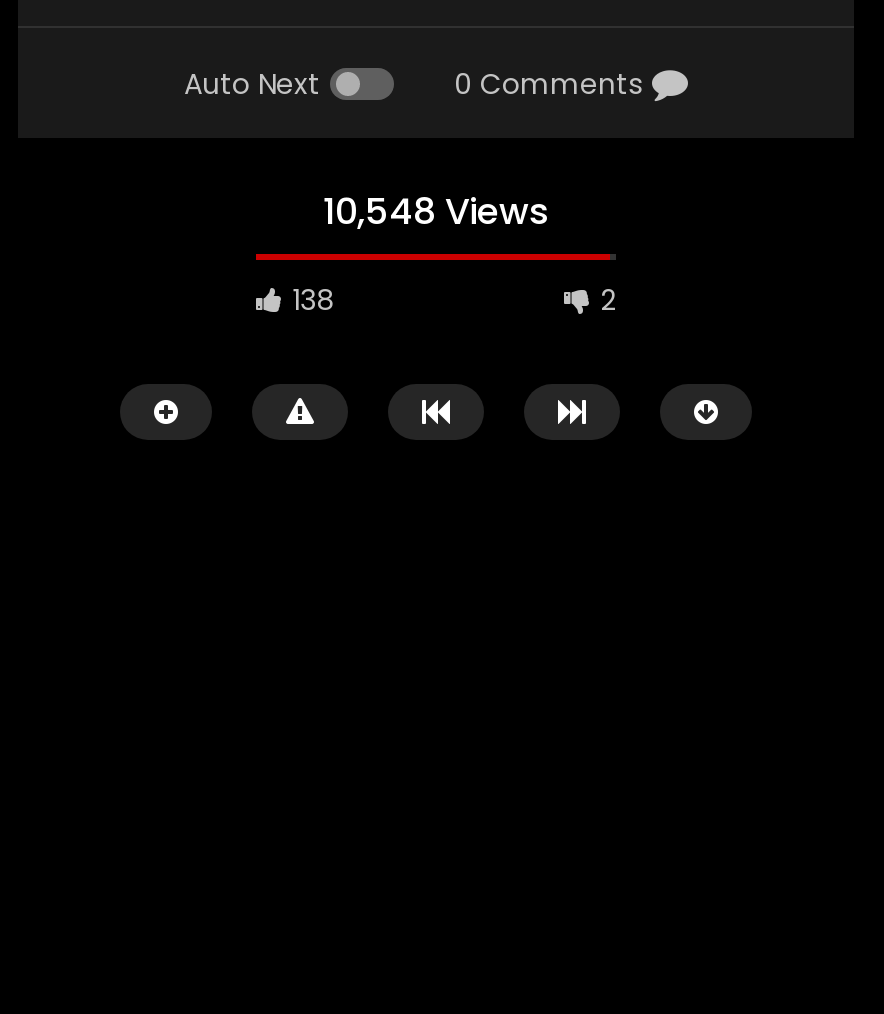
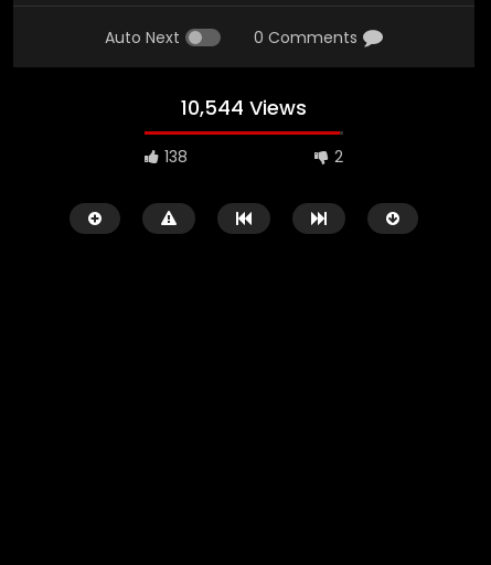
- 10,548 Views
+ 10,544 Views
